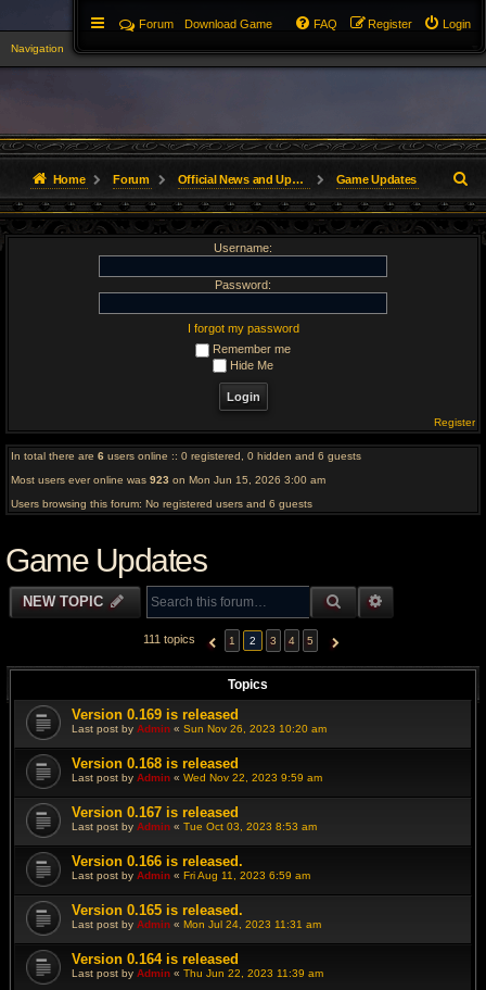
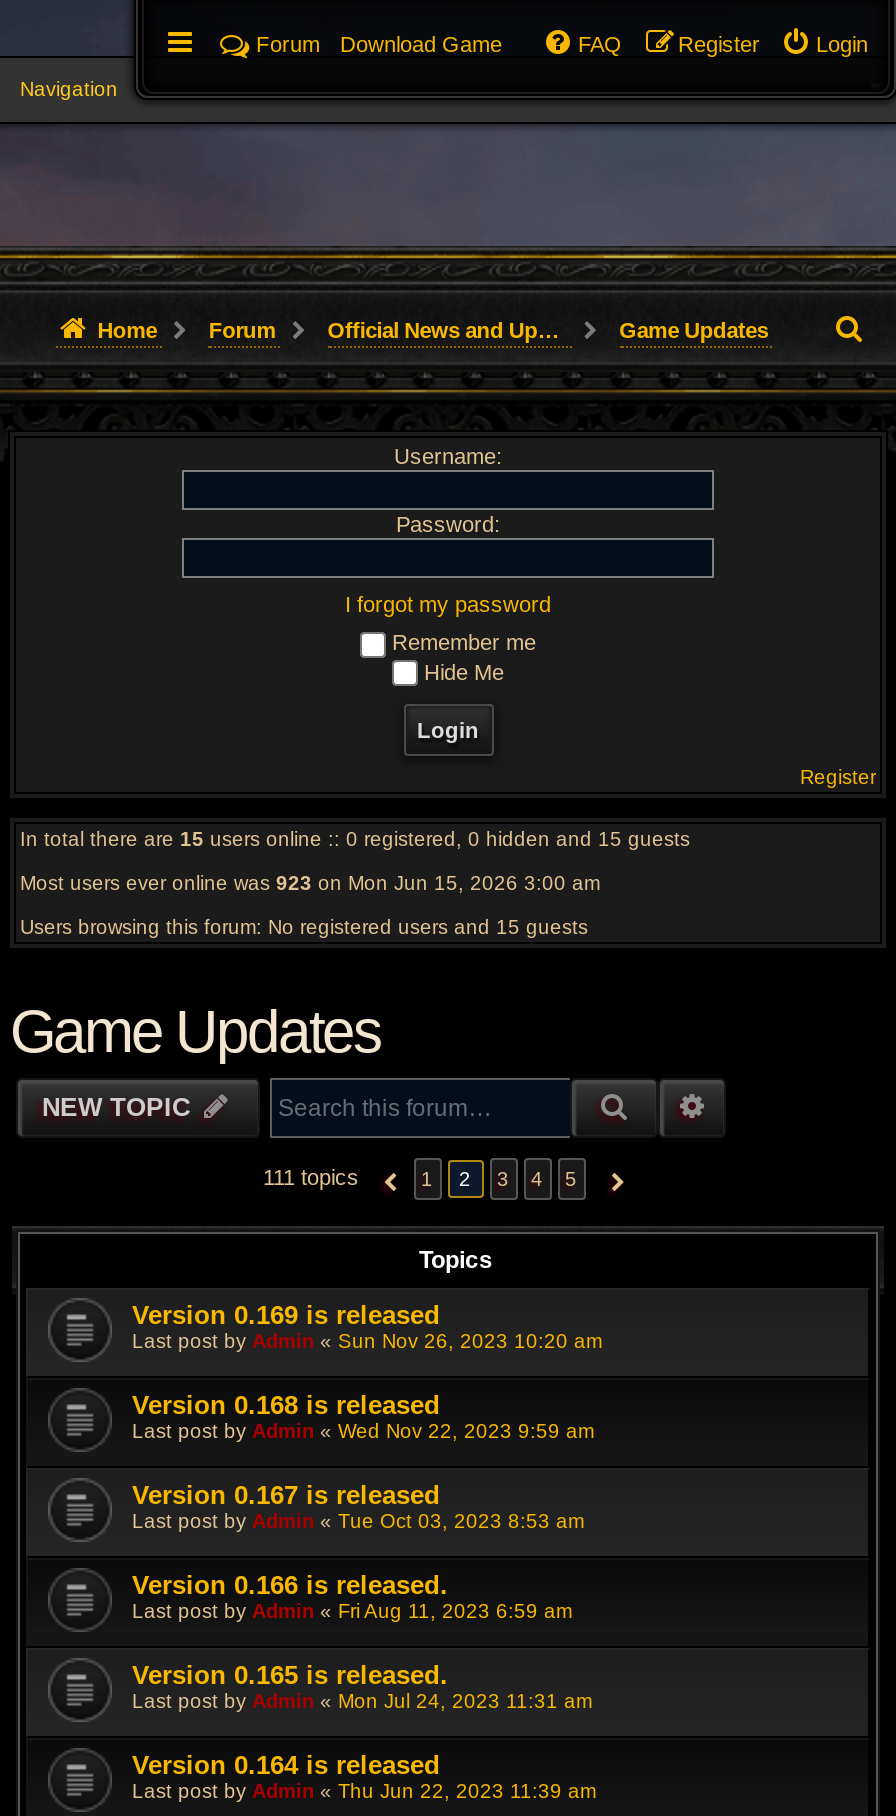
- In total there are 6 users online :: 0 registered, 0 hidden and 6 guests
+ In total there are 15 users online :: 0 registered, 0 hidden and 15 guests

- Users browsing this forum: No registered users and 6 guests
+ Users browsing this forum: No registered users and 15 guests
